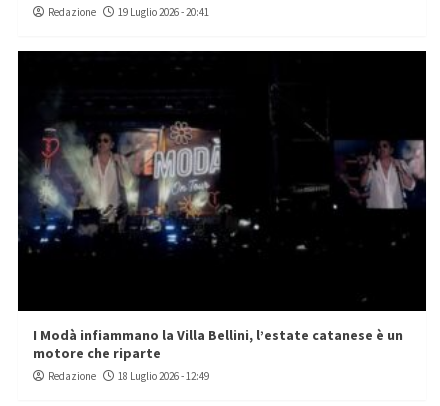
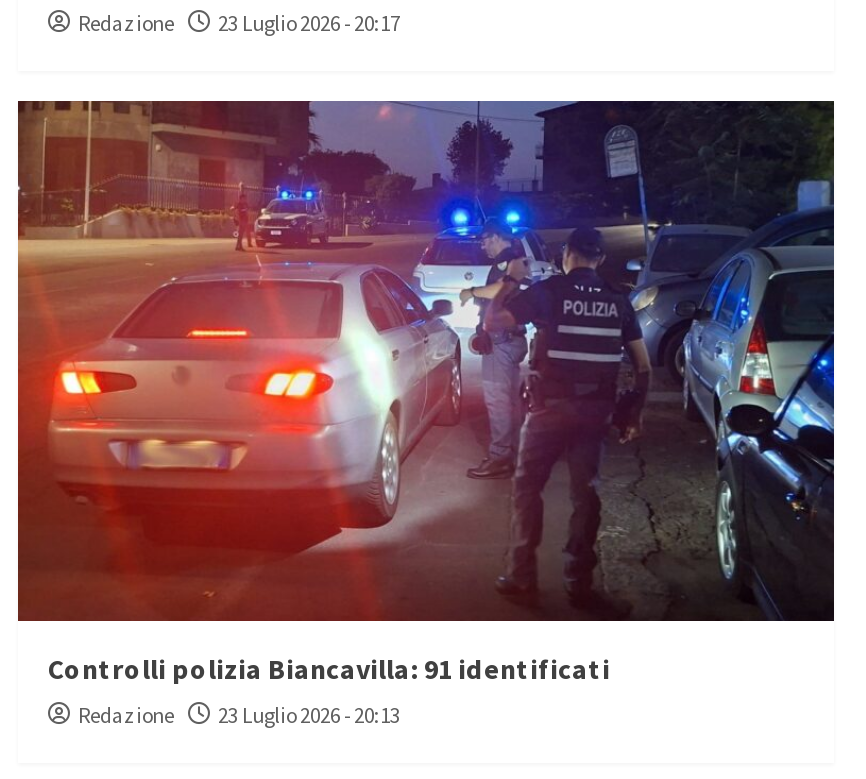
- Redazione 19 Luglio 2026 - 20:41
+ Redazione 23 Luglio 2026 - 20:17

- [image]
- I Modà infiammano la Villa Bellini, l’estate catanese è un
- motore che riparte
+ [image]
+ Controlli polizia Biancavilla: 91 identificati

- Redazione 18 Luglio 2026 - 12:49
+ Redazione 23 Luglio 2026 - 20:13
